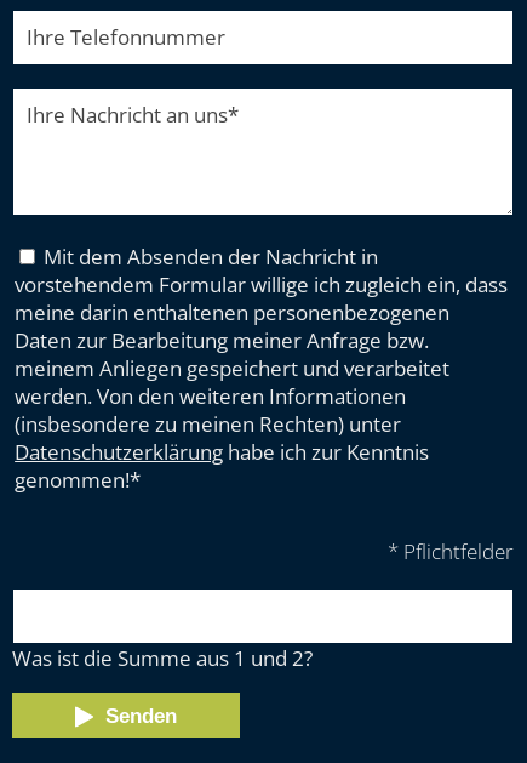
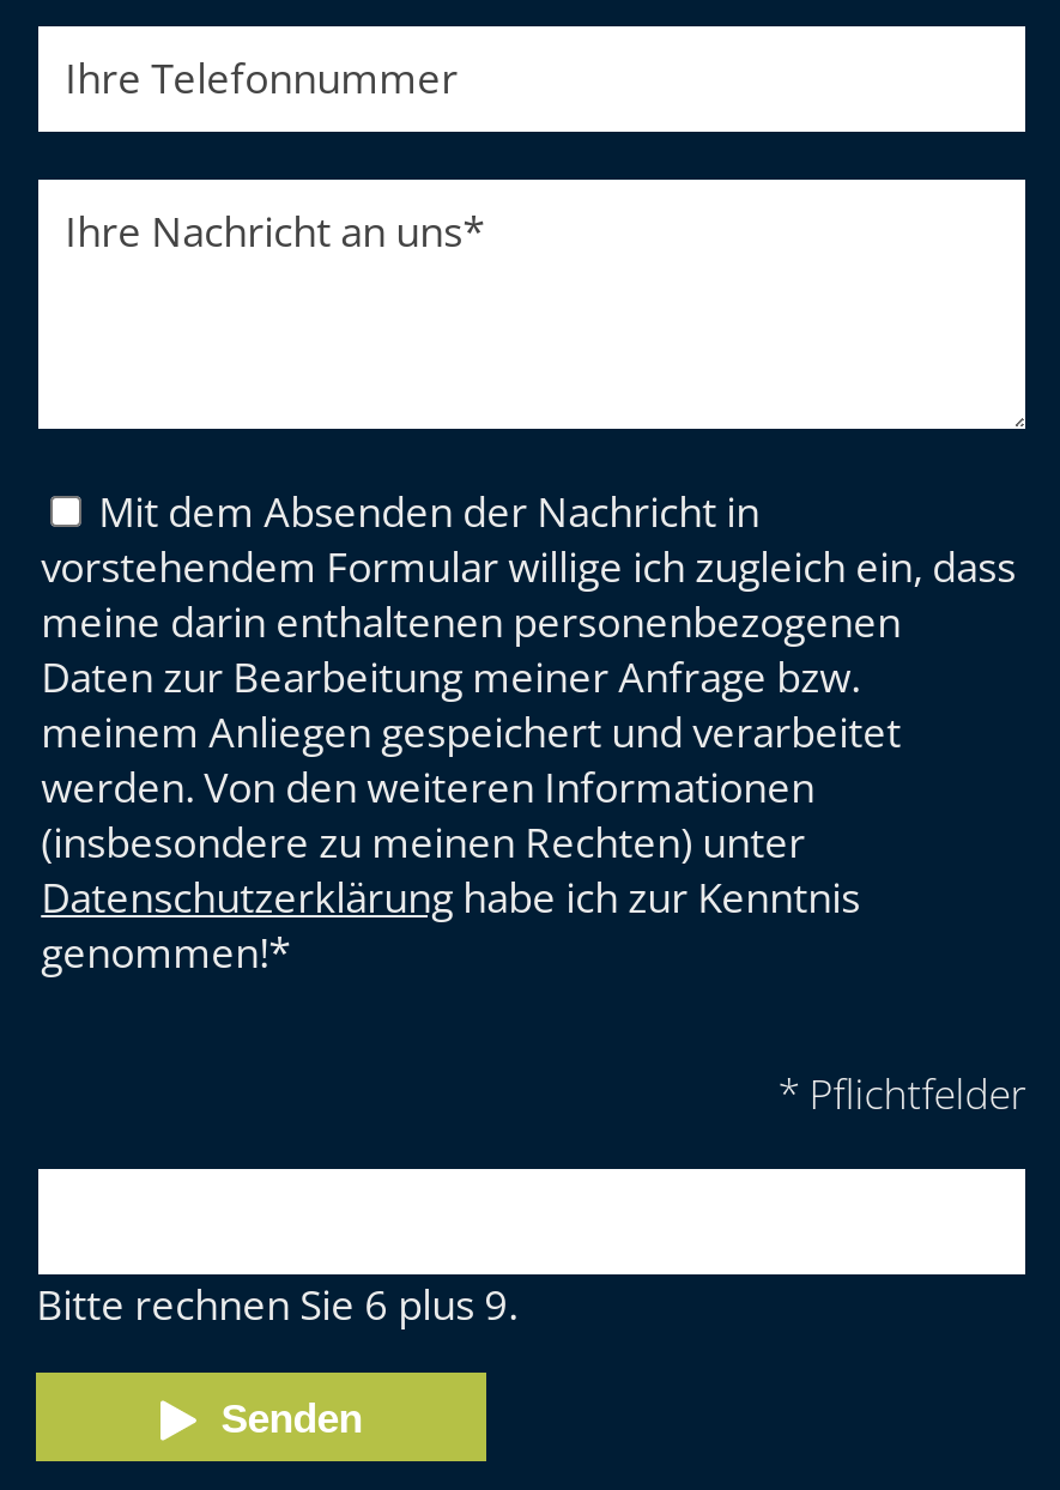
- Was ist die Summe aus 1 und 2?
+ Bitte rechnen Sie 6 plus 9.
